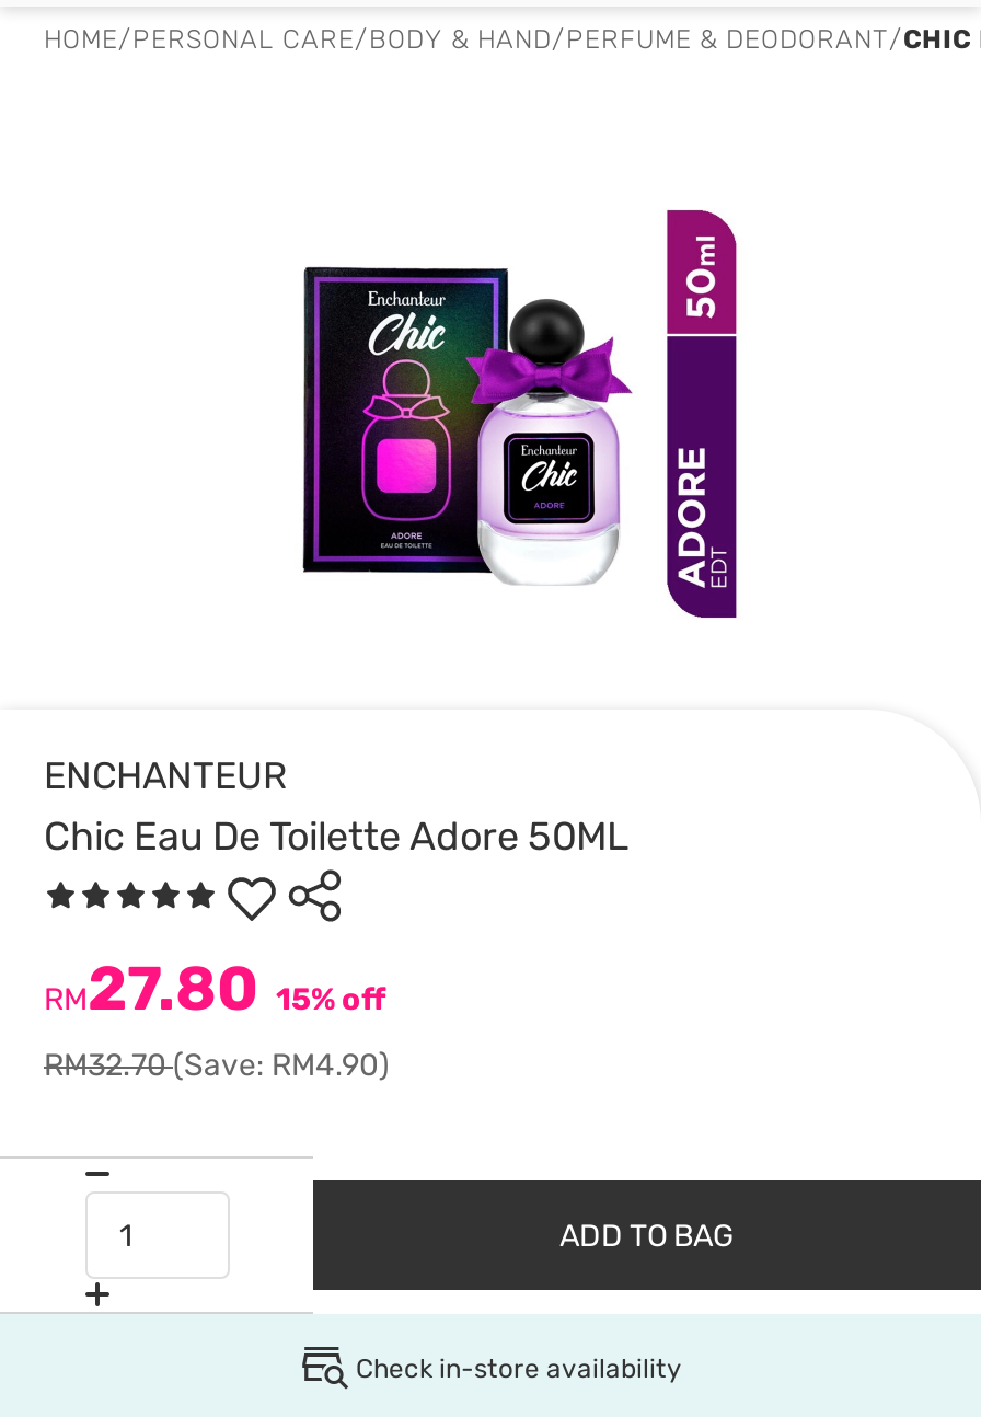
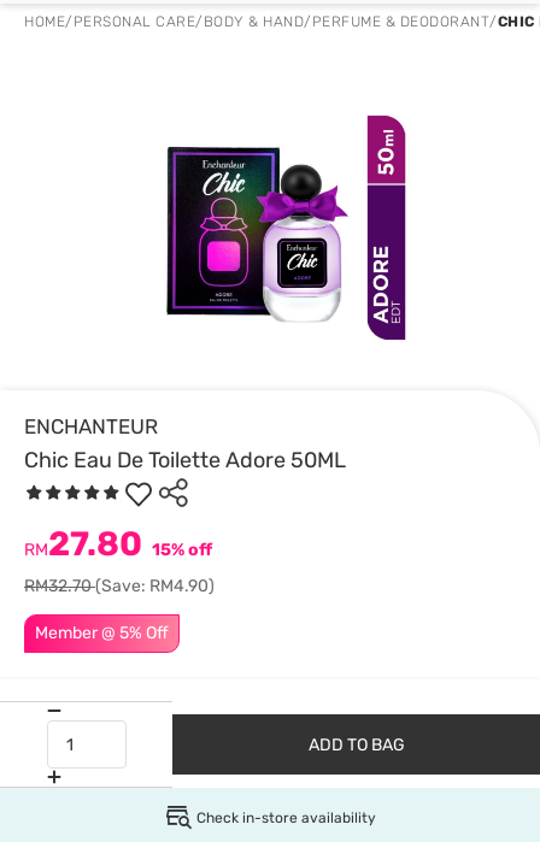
+ Member @ 5% Off
